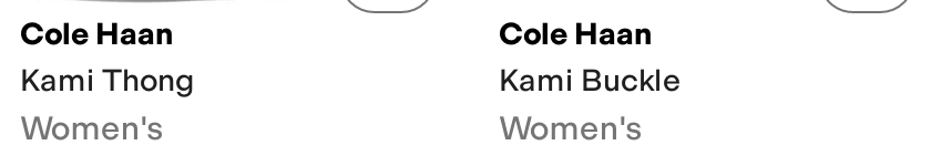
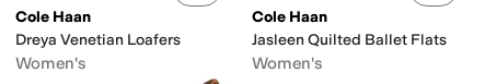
- Kami Thong
+ Dreya Venetian Loafers

- Kami Buckle
+ Jasleen Quilted Ballet Flats
